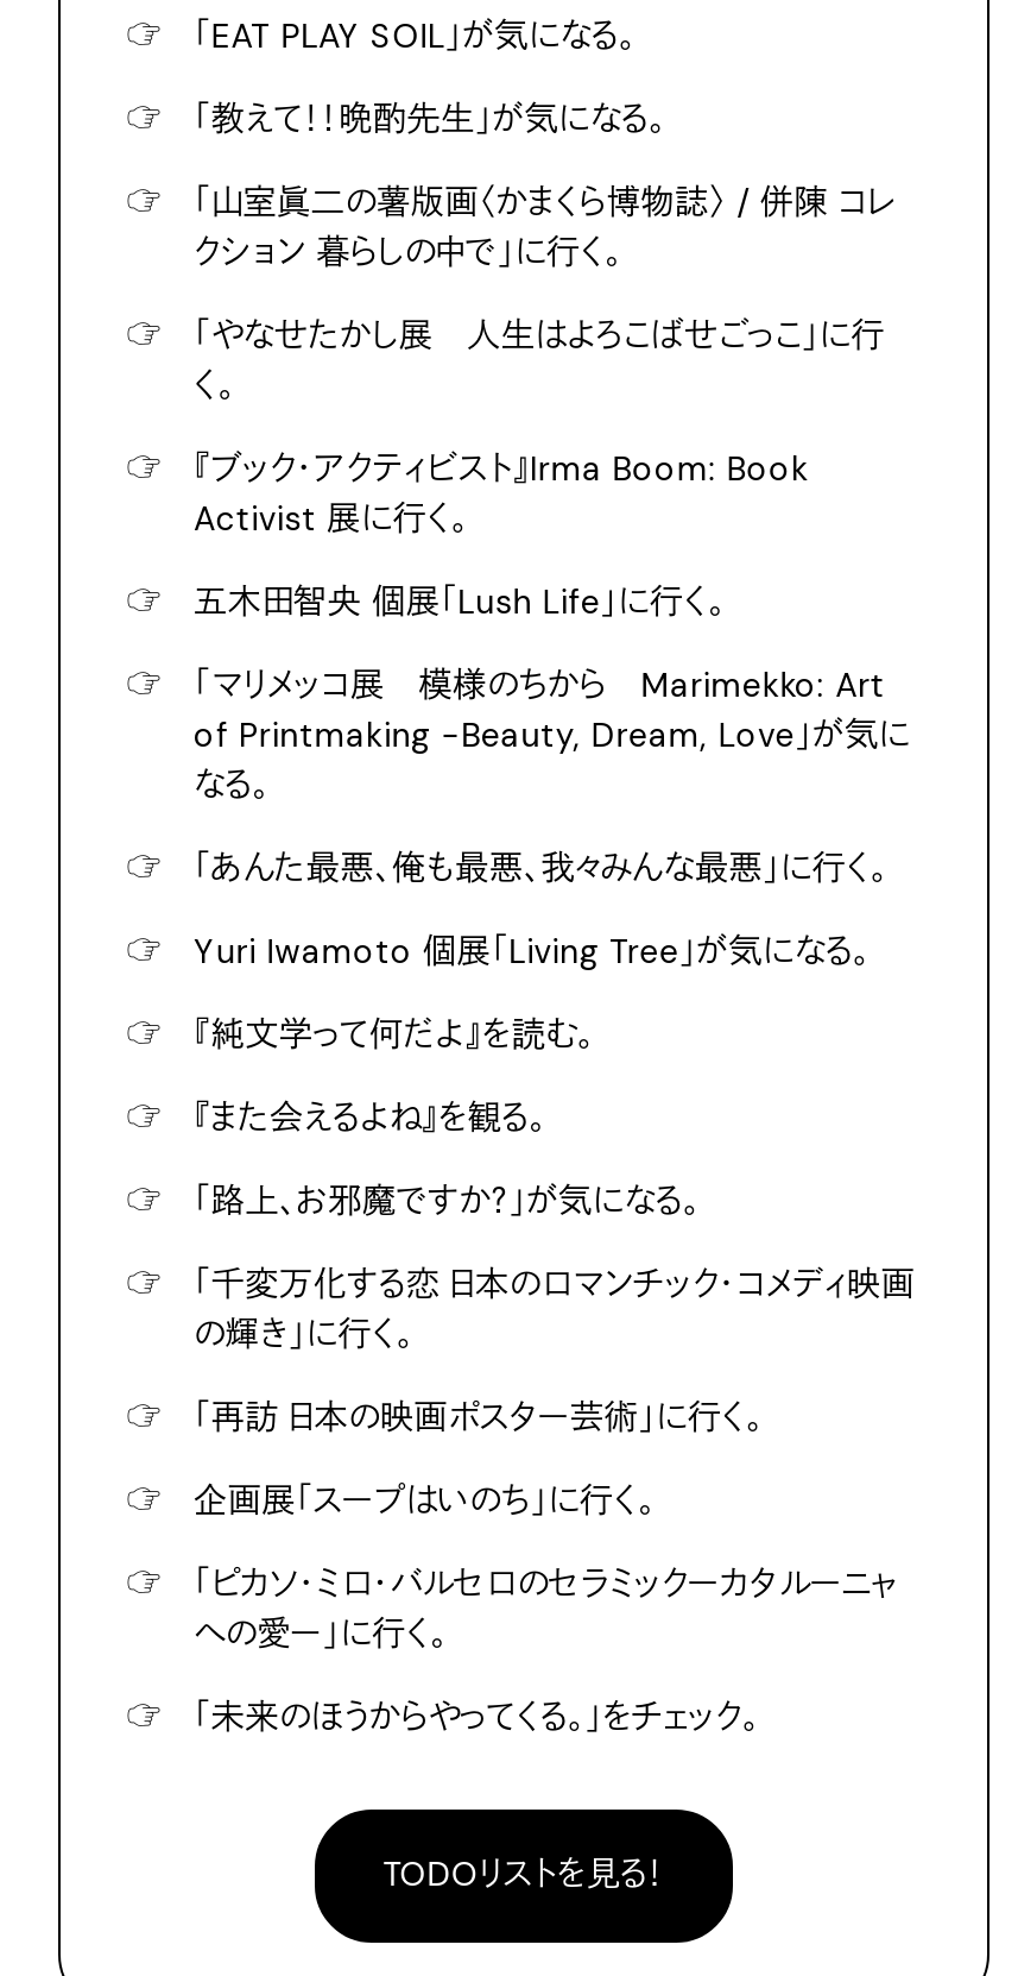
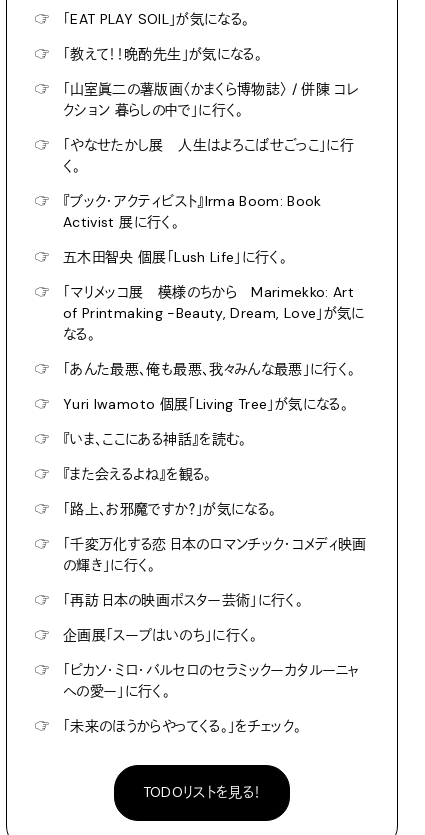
- 『純文学って何だよ』を読む。
+ 『いま、ここにある神話』を読む。
